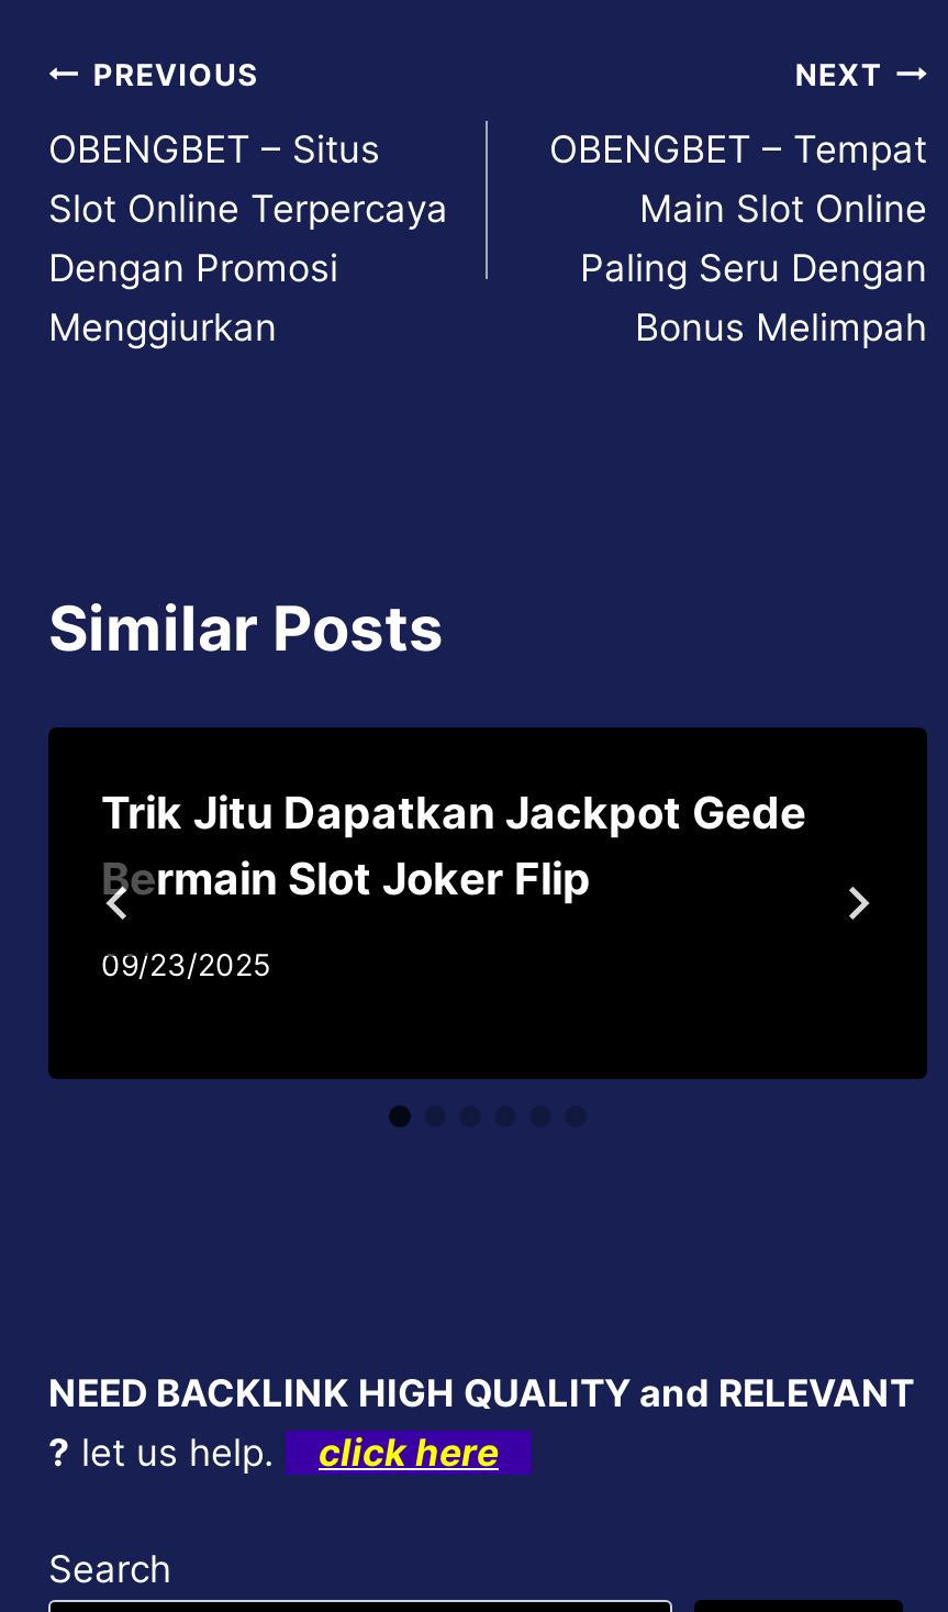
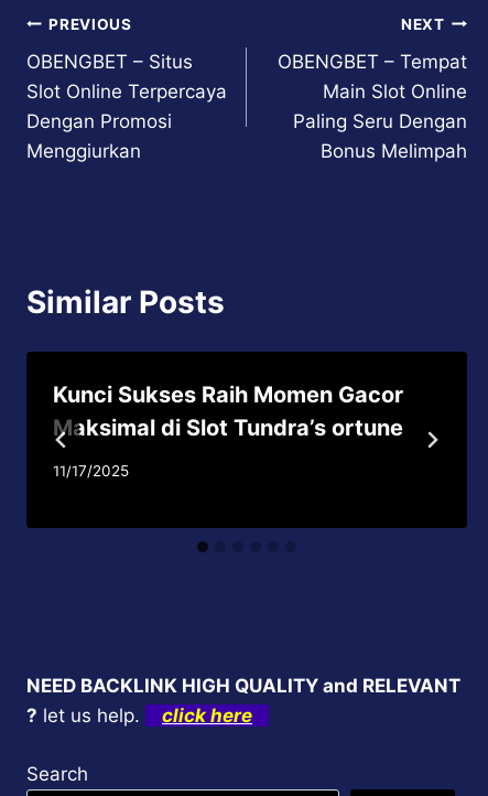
- Trik Jitu Dapatkan Jackpot Gede
- Bermain Slot Joker Flip
+ Kunci Sukses Raih Momen Gacor
+ Maksimal di Slot Tundra’s ortune

- 09/23/2025
+ 11/17/2025
